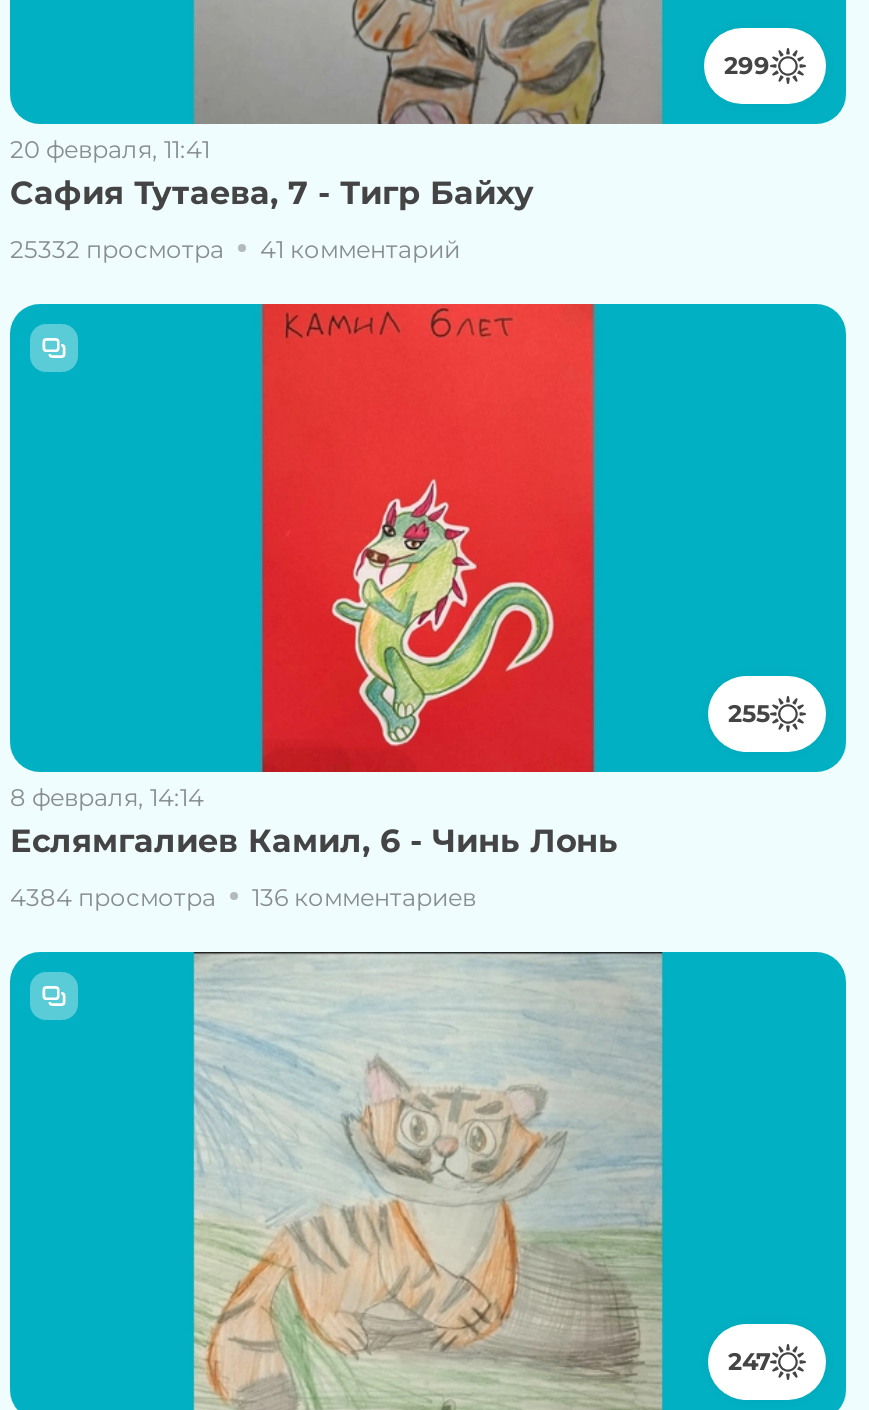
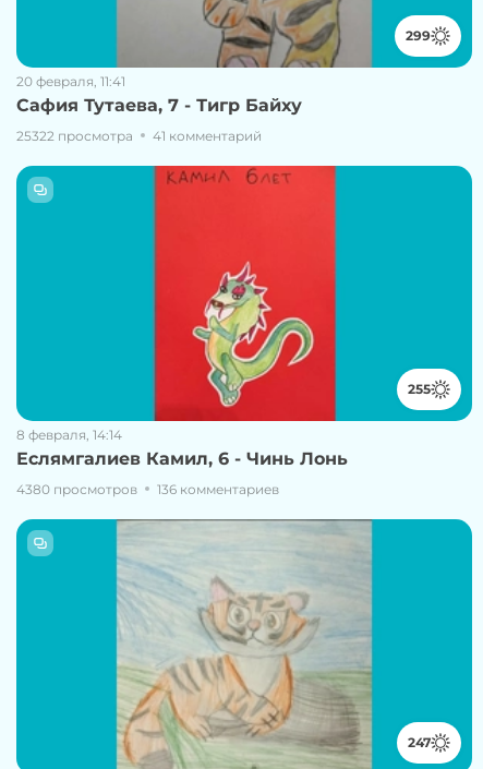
- 25332 просмотра 41 комментарий
+ 25322 просмотра 41 комментарий

- 4384 просмотра 136 комментариев
+ 4380 просмотров 136 комментариев
